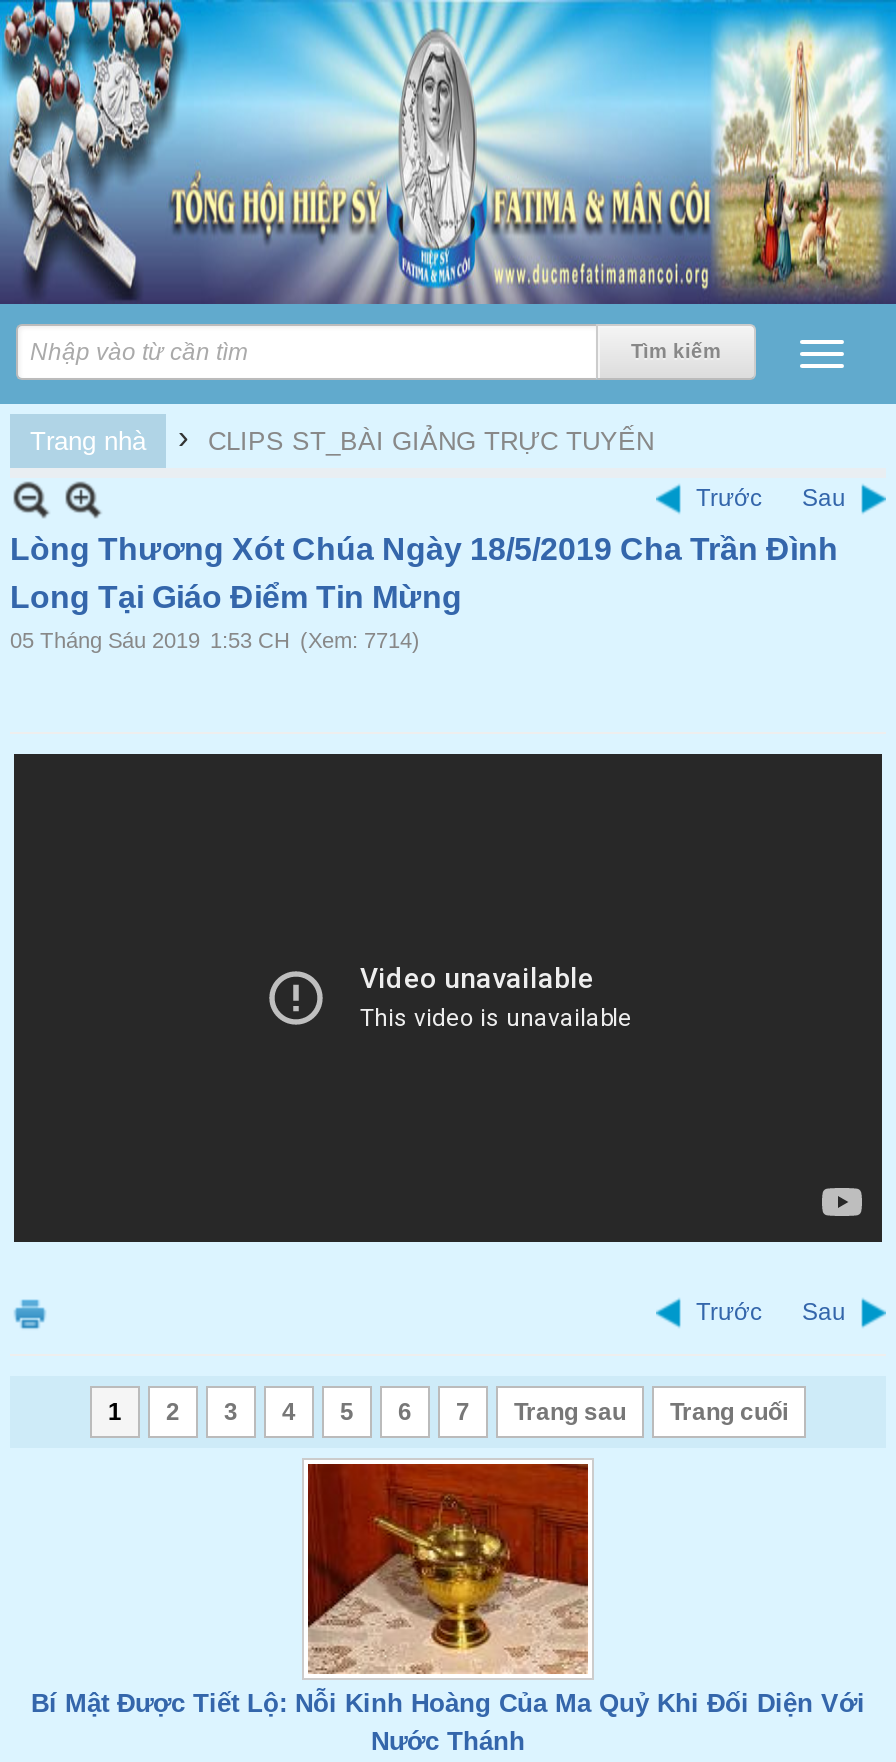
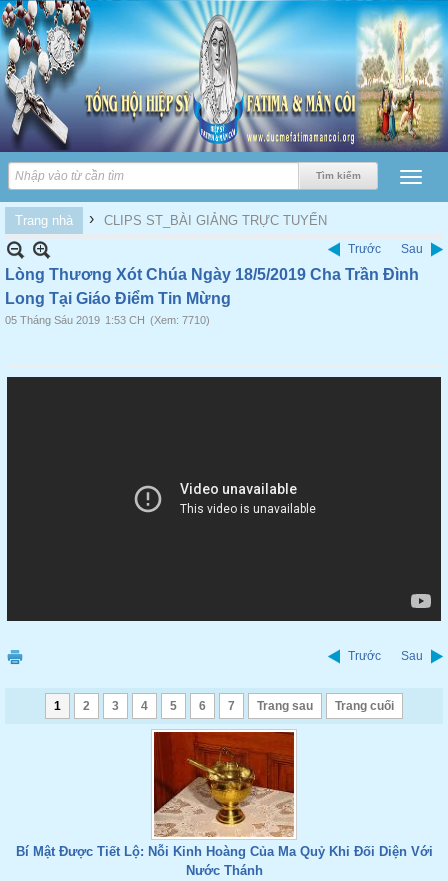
- 05 Tháng Sáu 2019 1:53 CH (Xem: 7714)
+ 05 Tháng Sáu 2019 1:53 CH (Xem: 7710)
